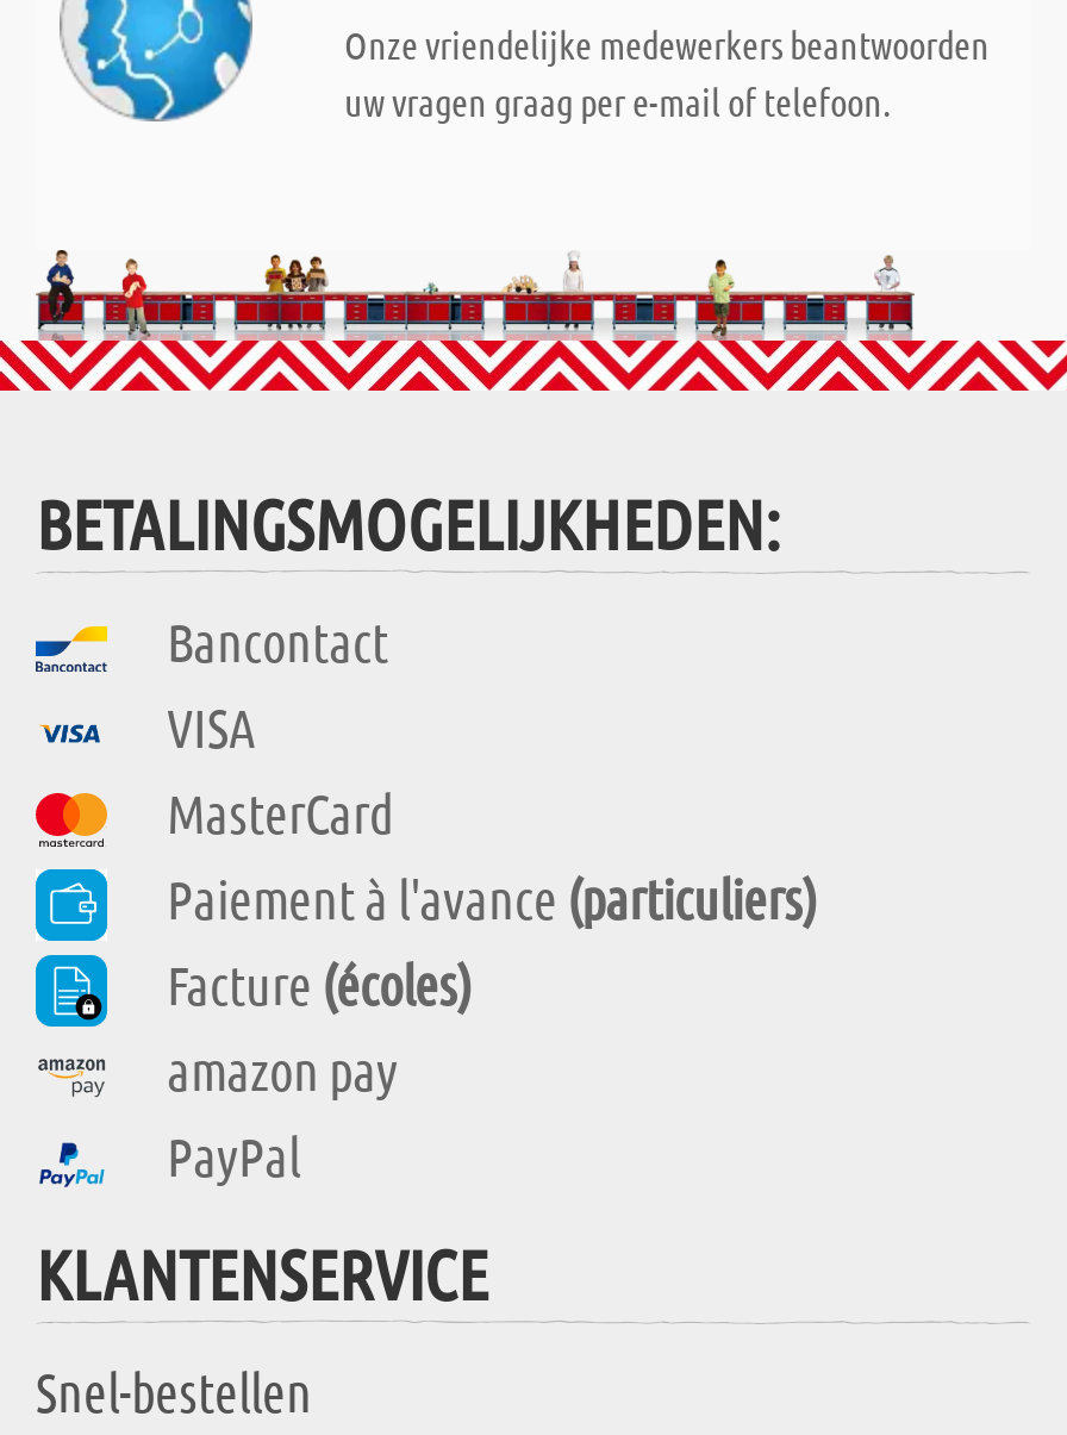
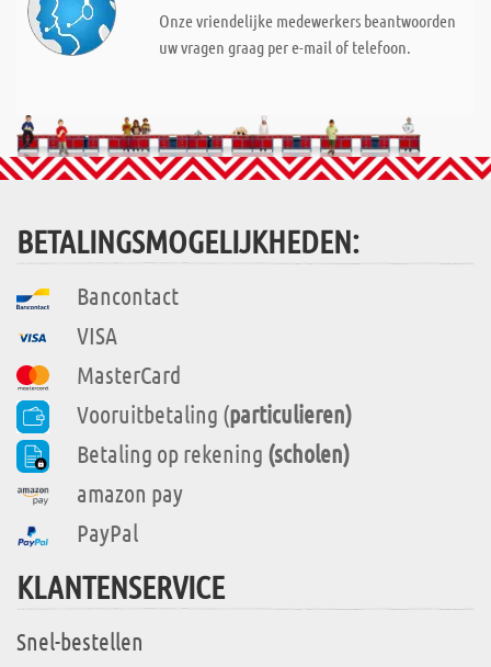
- Paiement à l'avance (particuliers)
- Facture (écoles)
+ Vooruitbetaling (particulieren)
+ Betaling op rekening (scholen)
